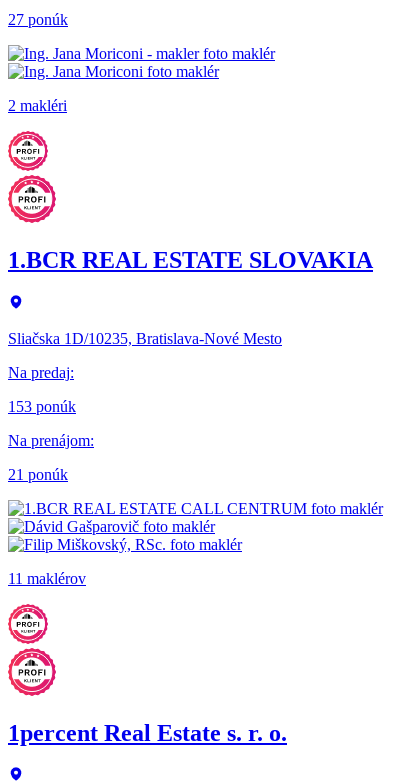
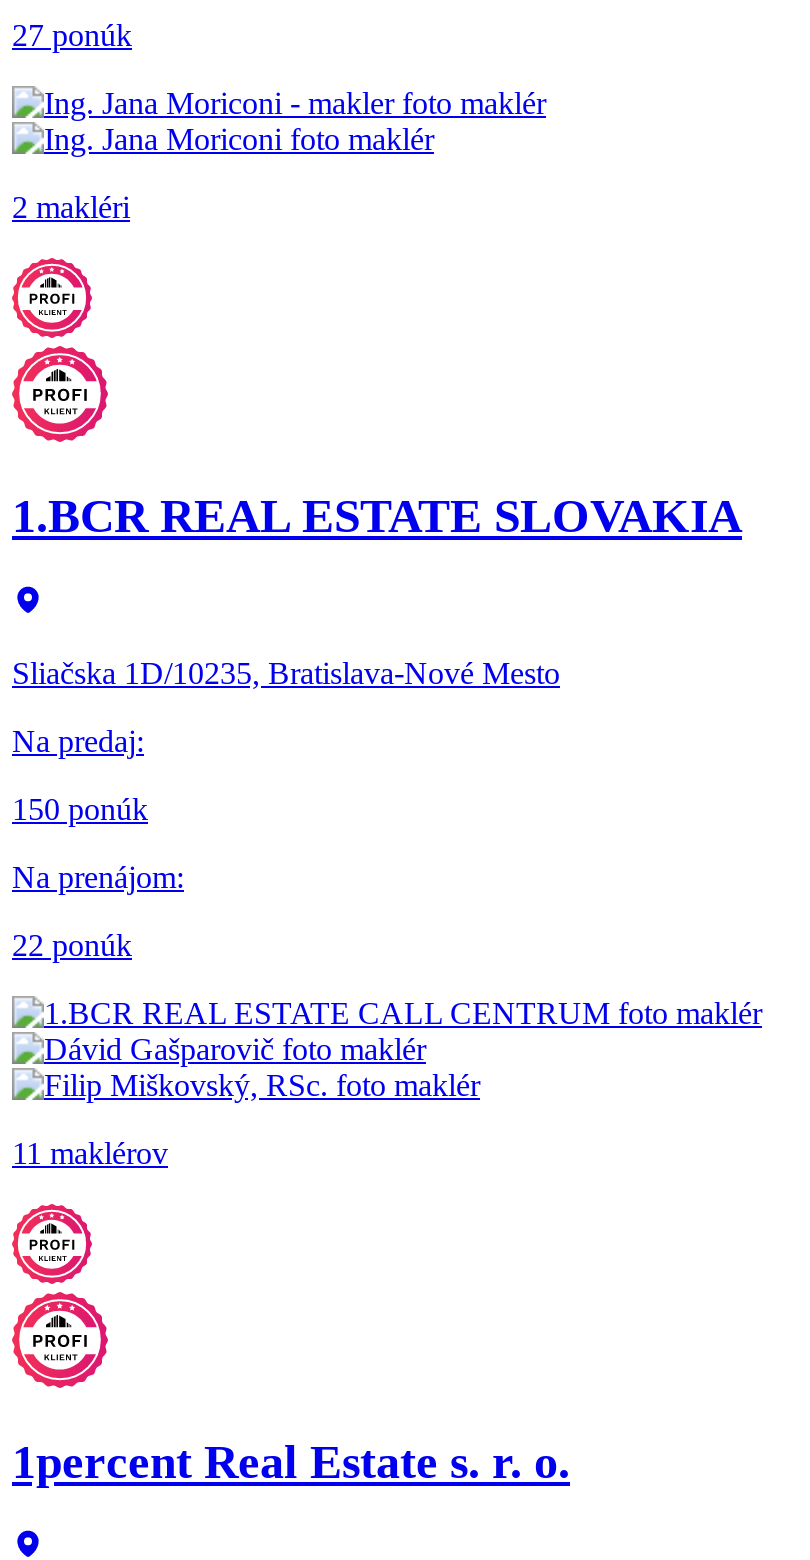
- 153 ponúk
+ 150 ponúk

- 21 ponúk
+ 22 ponúk
